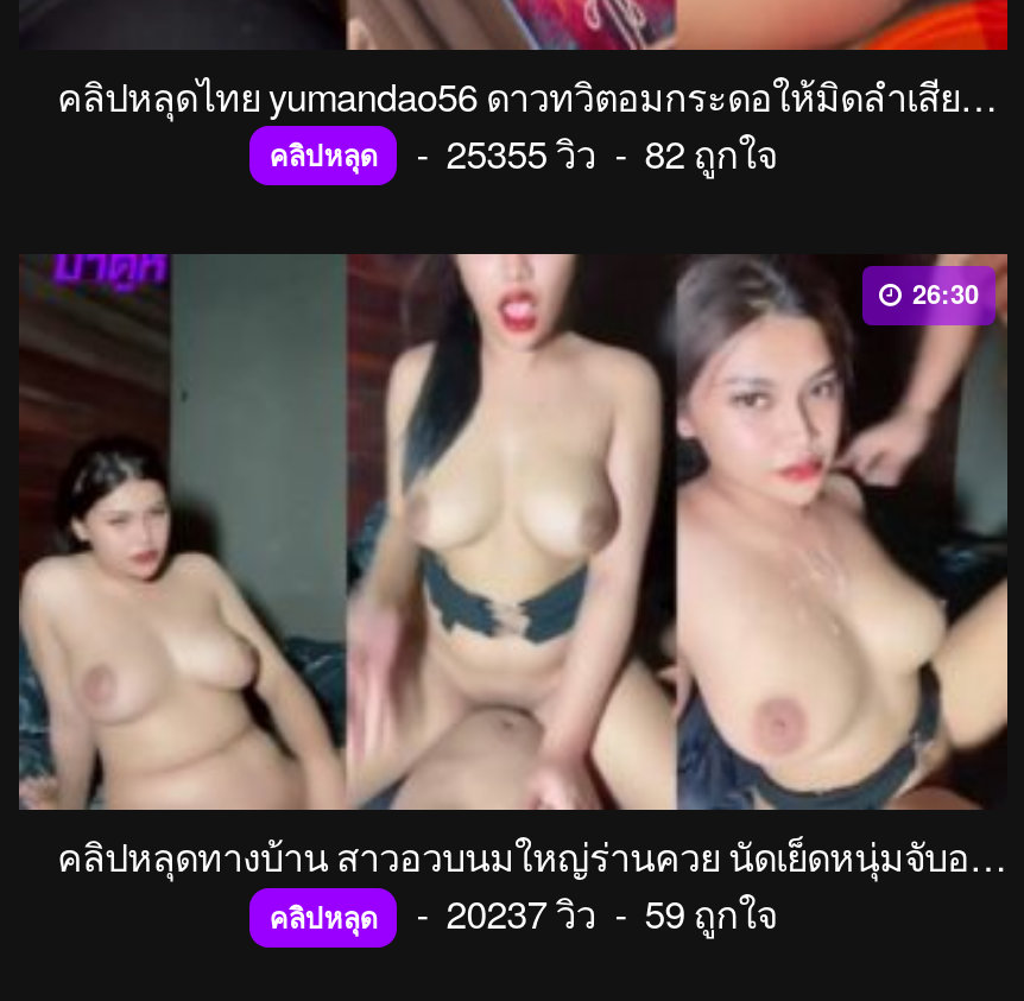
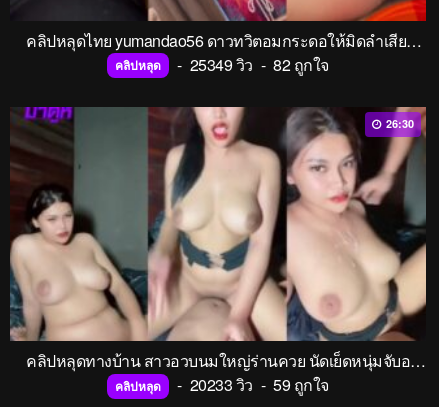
- - 25355 วิว - 82 ถูกใจ
+ - 25349 วิว - 82 ถูกใจ

- - 20237 วิว - 59 ถูกใจ
+ - 20233 วิว - 59 ถูกใจ
